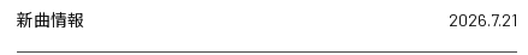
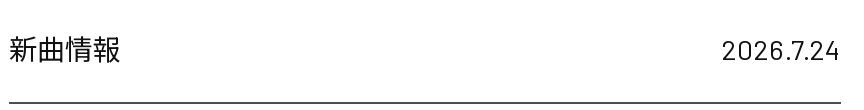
- 2026.7.21
+ 2026.7.24
